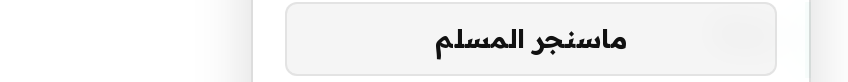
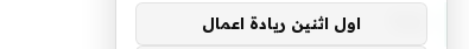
- ماسنجر المسلم
+ اول اثنين ريادة اعمال
